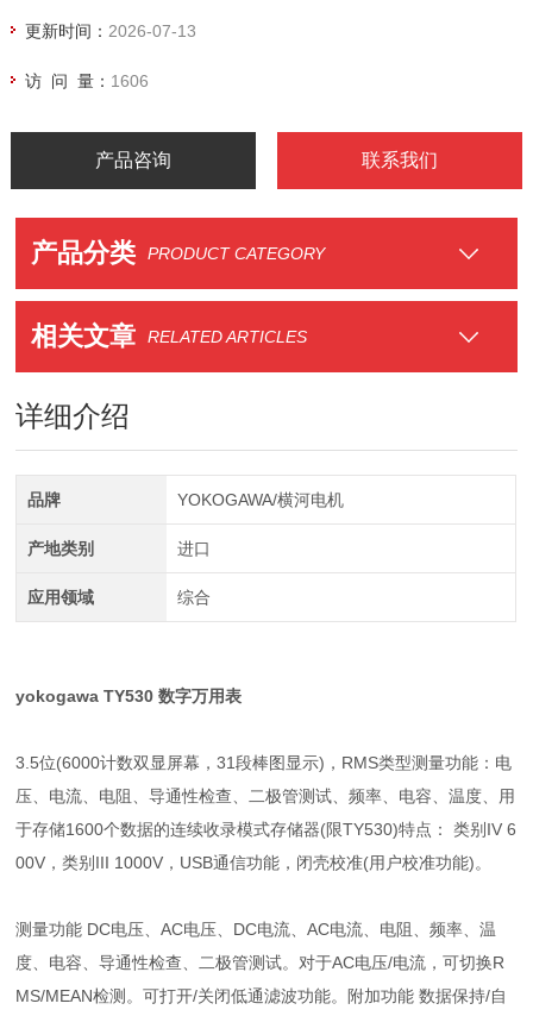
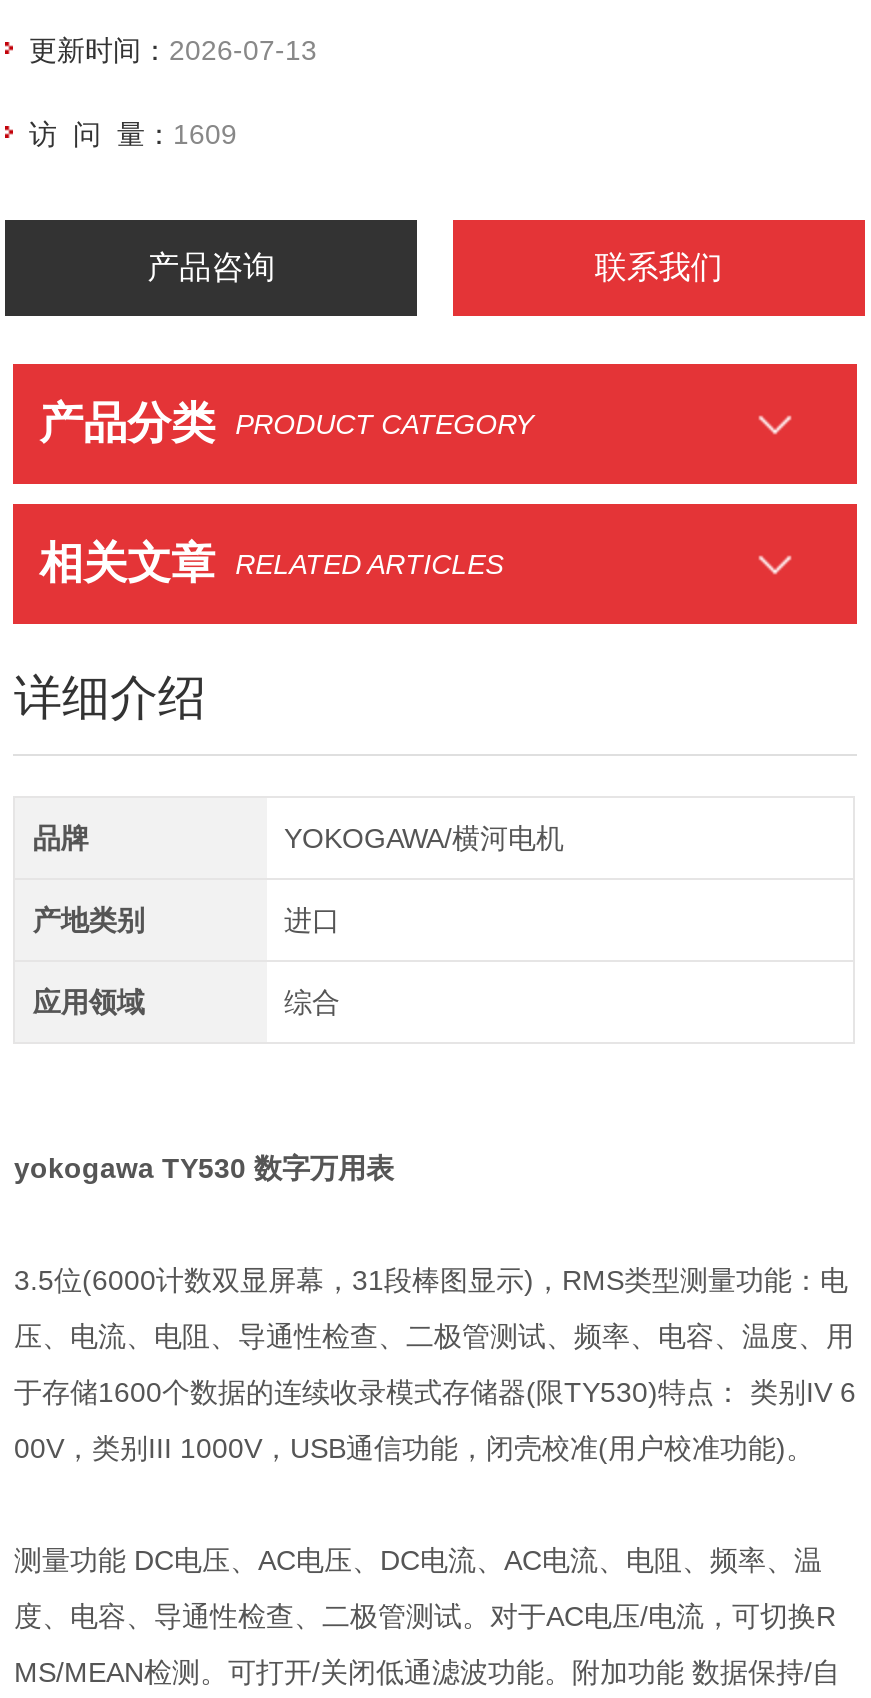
- 访 问 量：1606
+ 访 问 量：1609
